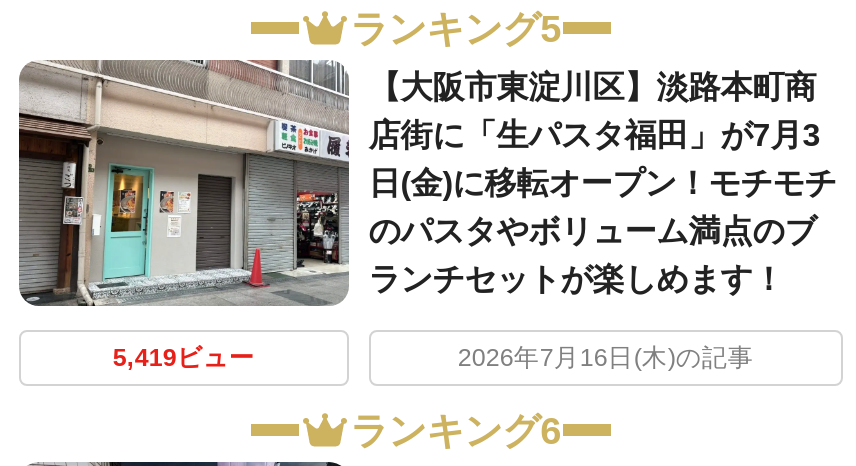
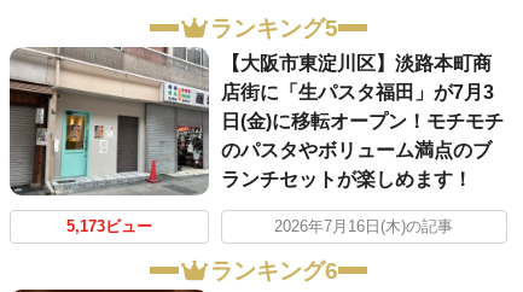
- 5,419ビュー
+ 5,173ビュー
